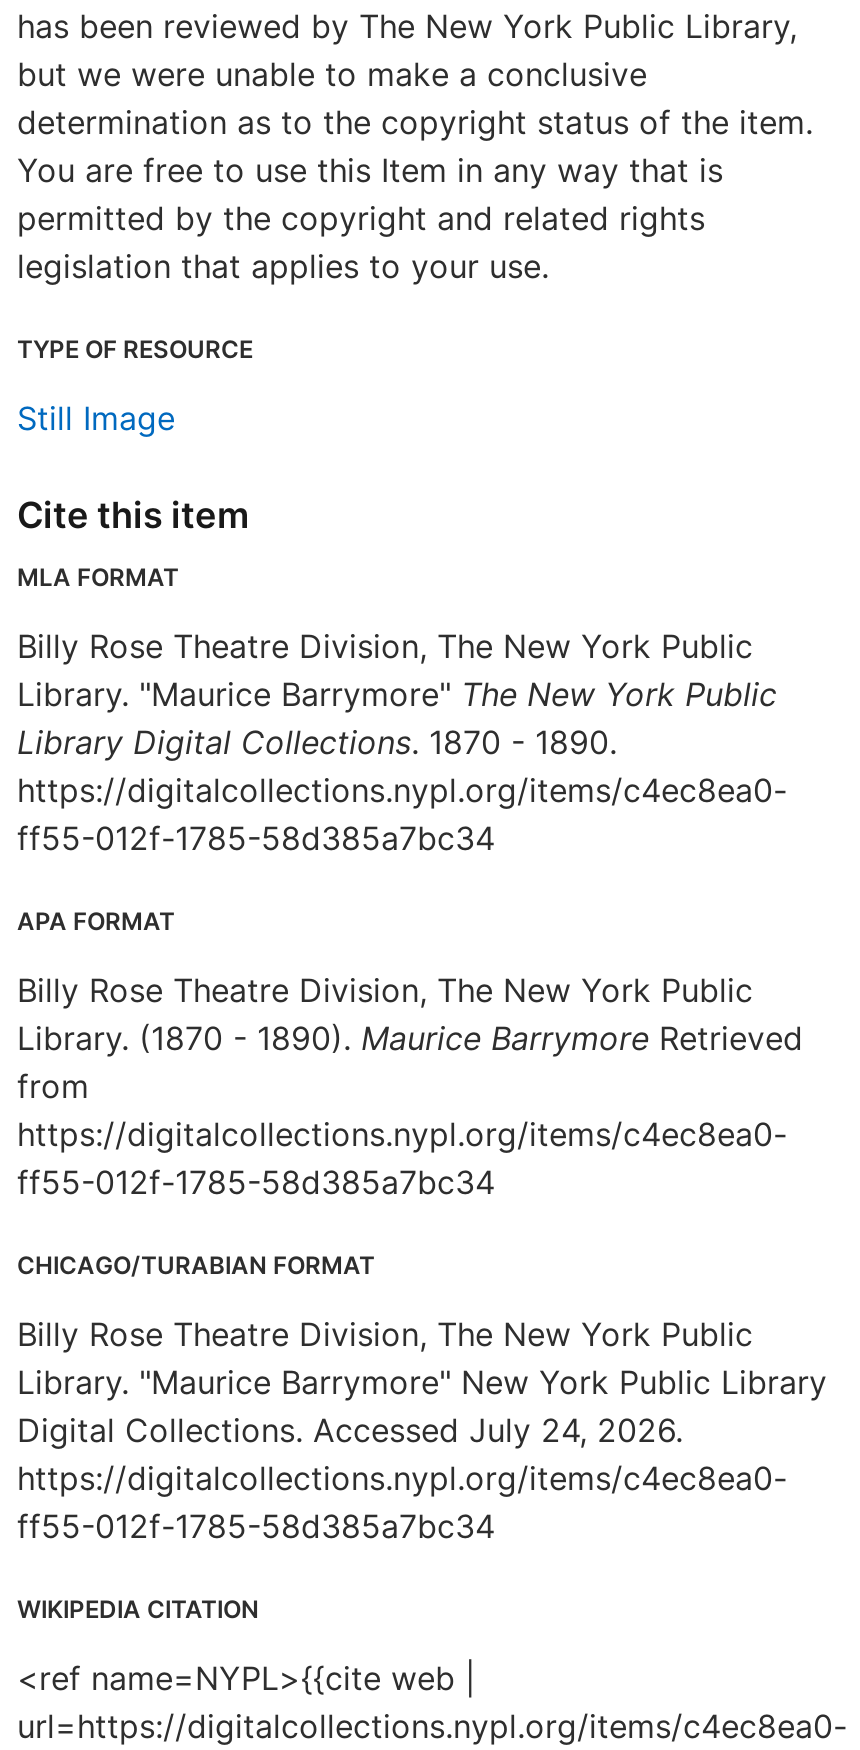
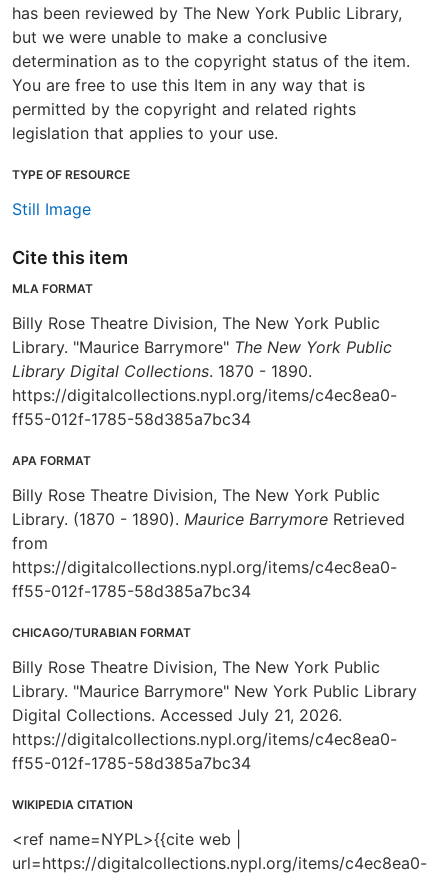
- Digital Collections. Accessed July 24, 2026.
+ Digital Collections. Accessed July 21, 2026.
